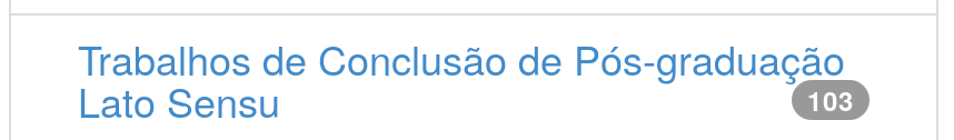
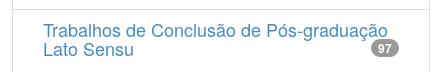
- 103
+ 97
